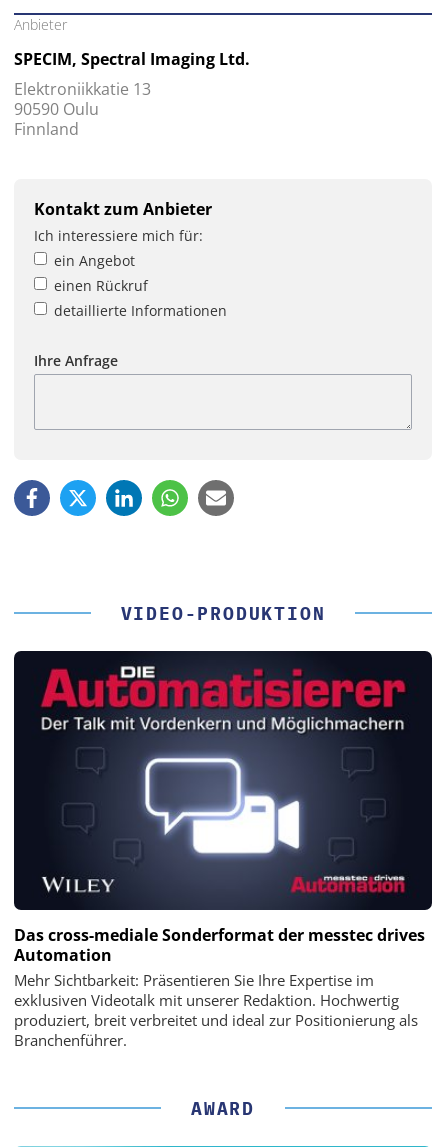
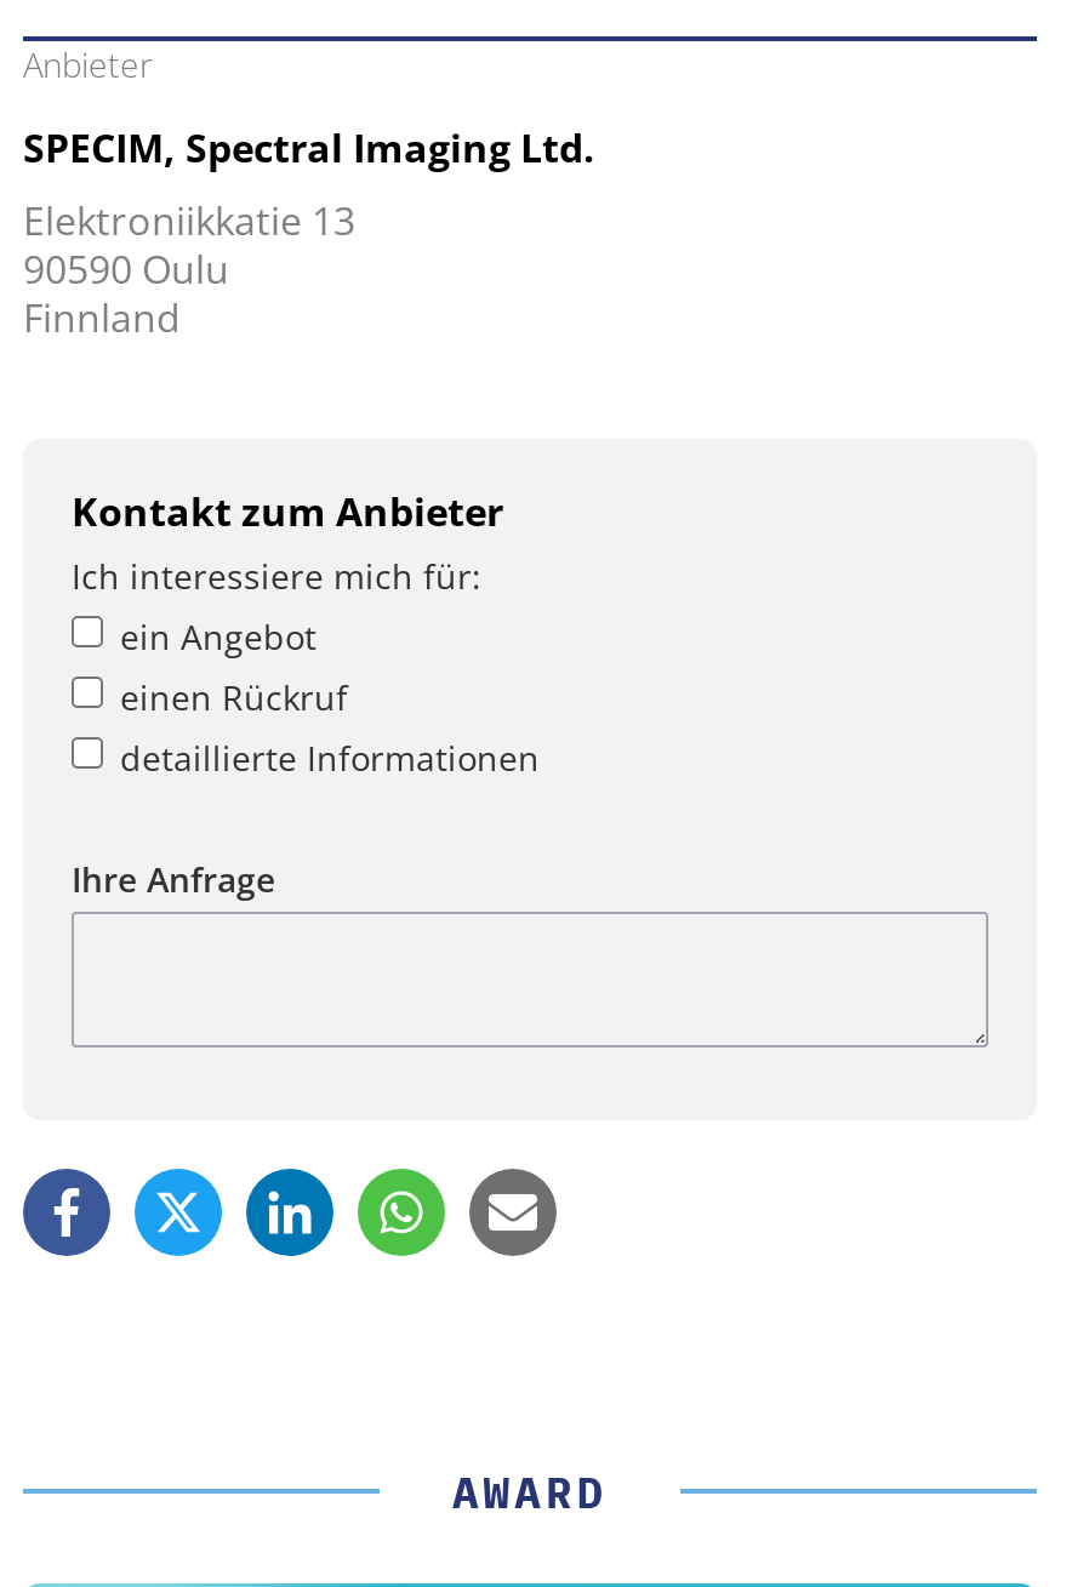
- VIDEO-PRODUKTION

- [image]
- Das cross-mediale Sonderformat der messtec drives
- Automation
- Mehr Sichtbarkeit: Präsentieren Sie Ihre Expertise im
- exklusiven Videotalk mit unserer Redaktion. Hochwertig
- produziert, breit verbreitet und ideal zur Positionierung als
- Branchenführer.
